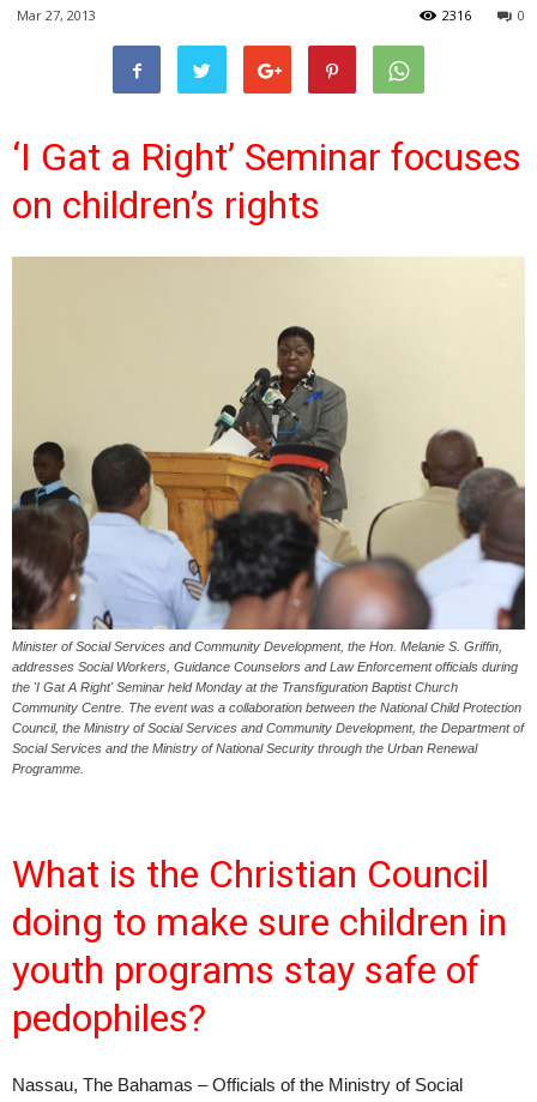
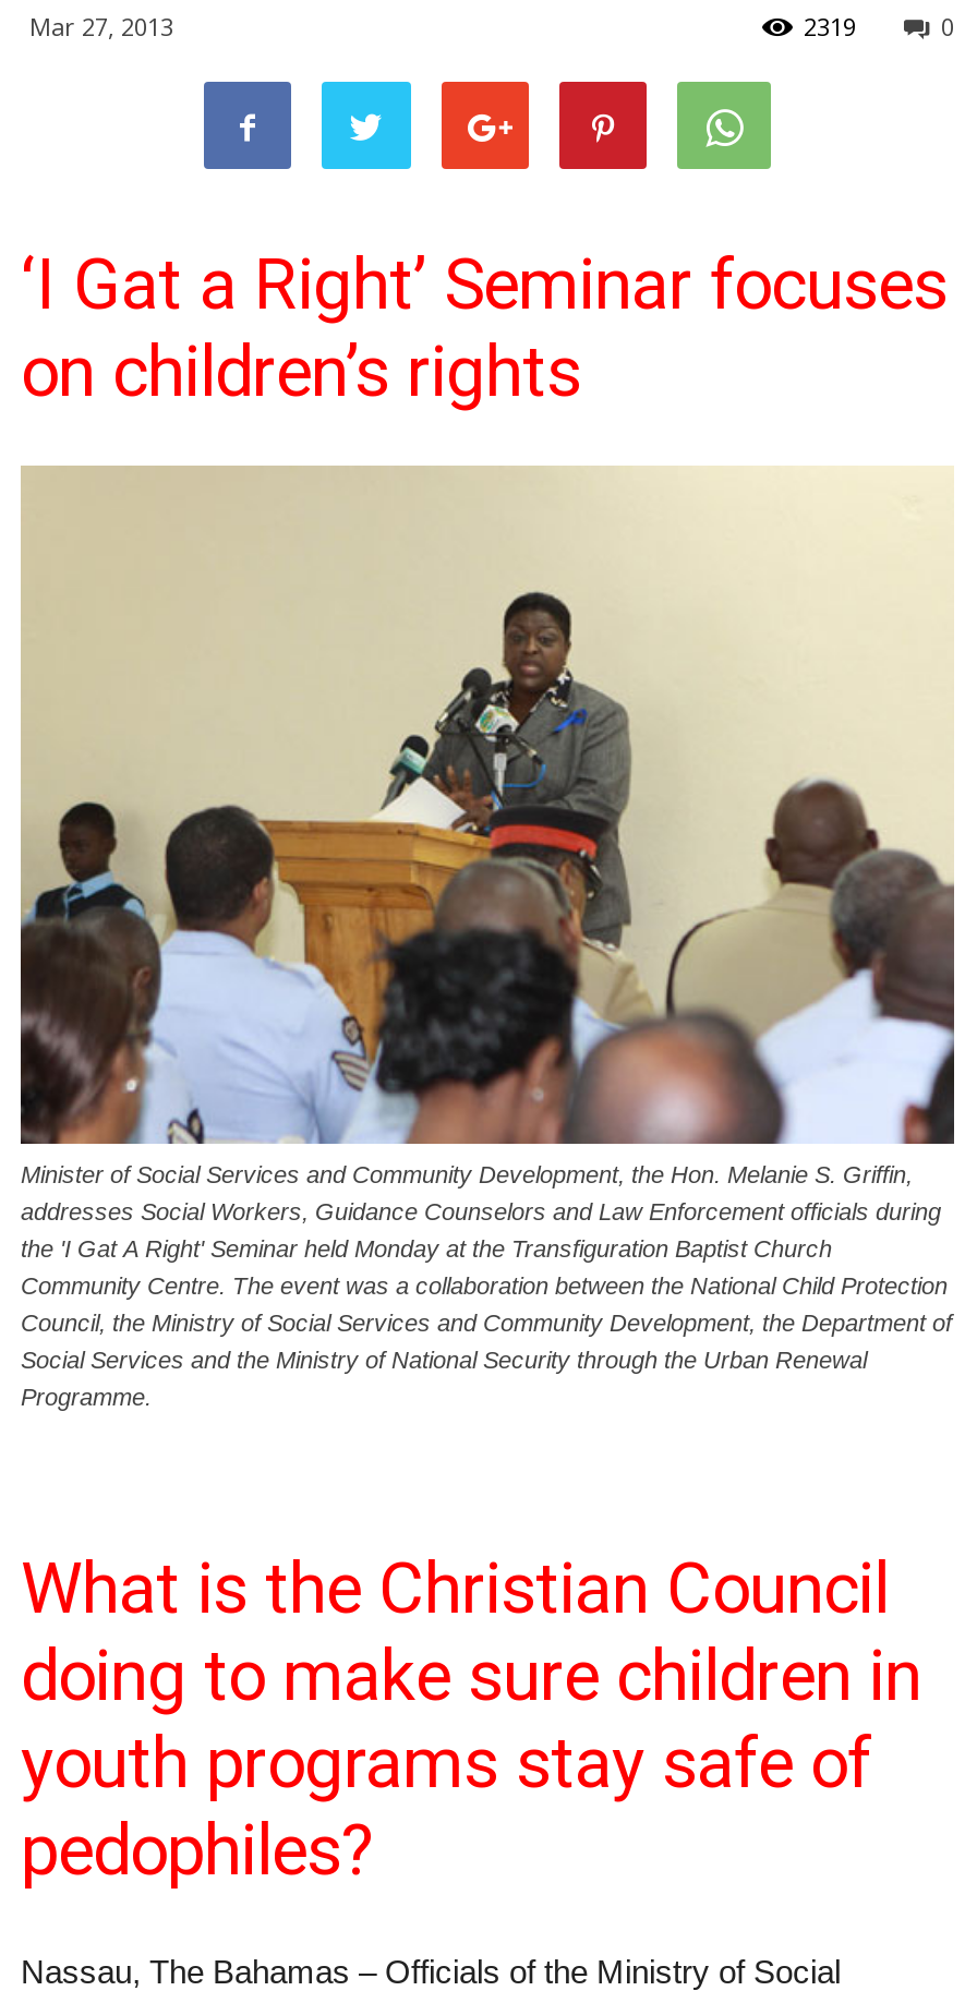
- 2316
+ 2319
